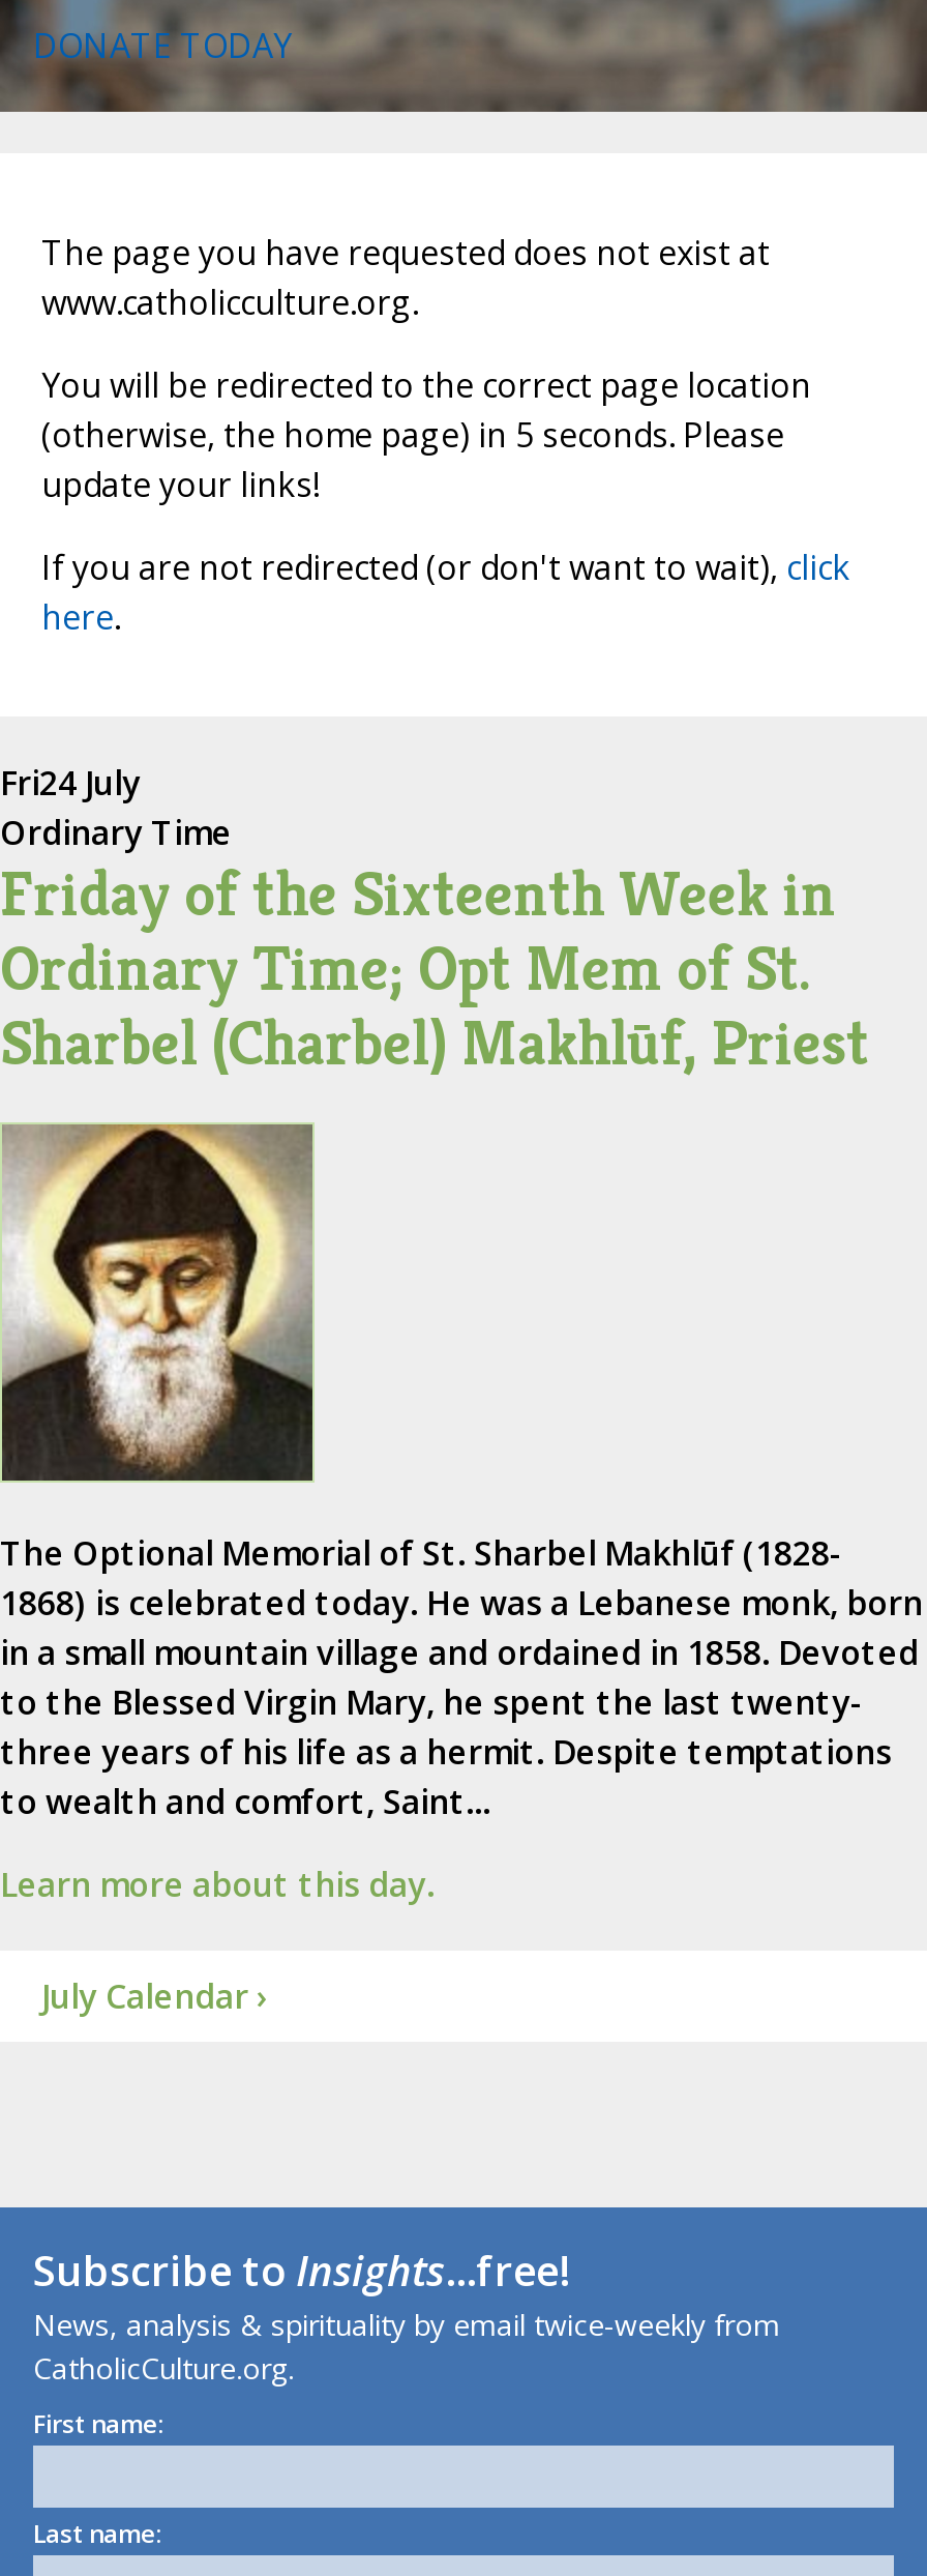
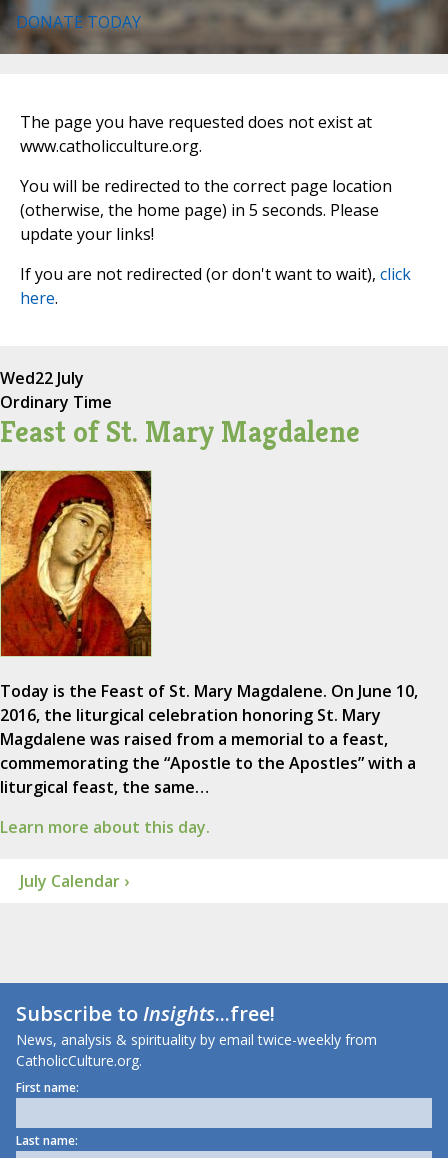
- Fri24 July
+ Wed22 July

- Friday of the Sixteenth Week in
- Ordinary Time; Opt Mem of St.
- Sharbel (Charbel) Makhlūf, Priest
+ Feast of St. Mary Magdalene

- [image]
+ [image]

- The Optional Memorial of St. Sharbel Makhlūf (1828-
- 1868) is celebrated today. He was a Lebanese monk, born
- in a small mountain village and ordained in 1858. Devoted
- to the Blessed Virgin Mary, he spent the last twenty-
- three years of his life as a hermit. Despite temptations
- to wealth and comfort, Saint…
+ Today is the Feast of St. Mary Magdalene. On June 10,
+ 2016, the liturgical celebration honoring St. Mary
+ Magdalene was raised from a memorial to a feast,
+ commemorating the “Apostle to the Apostles” with a
+ liturgical feast, the same…
